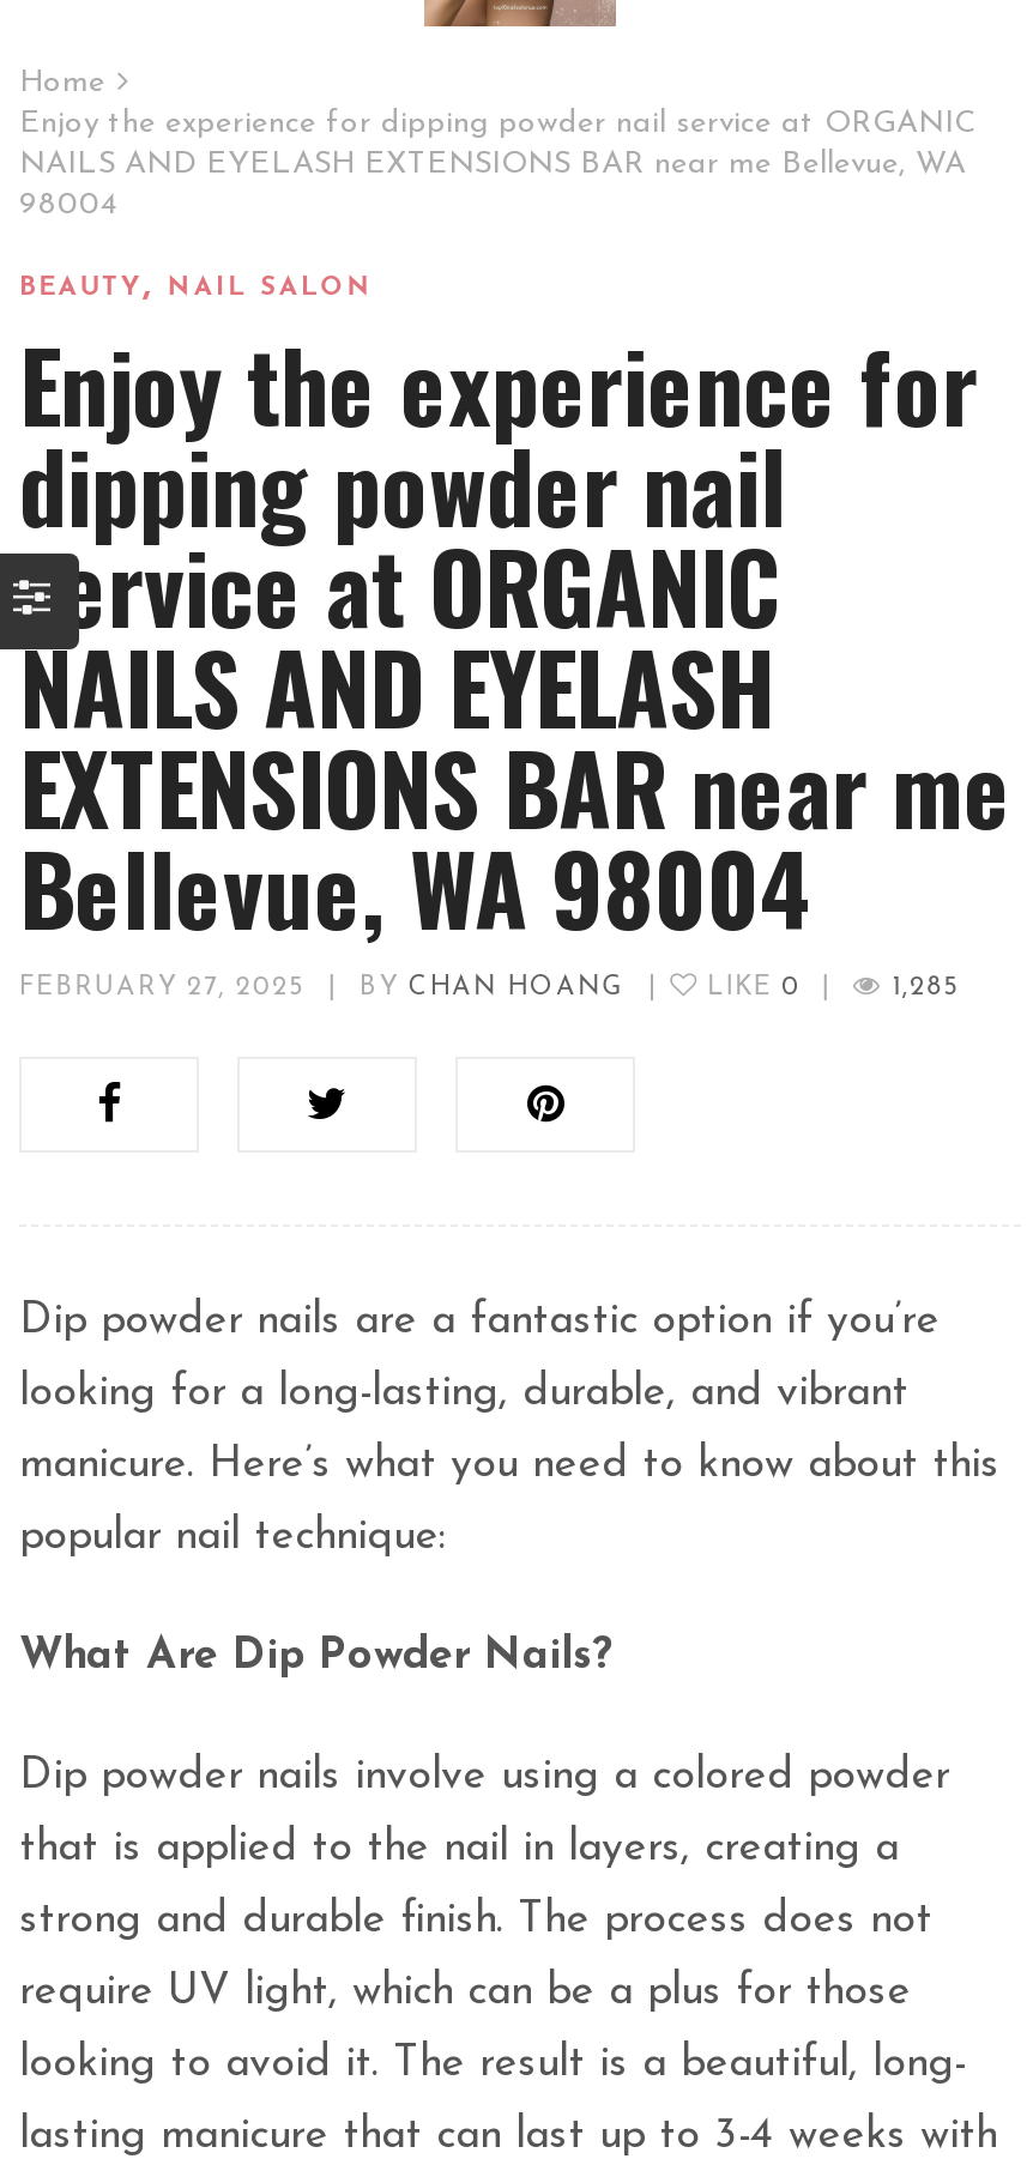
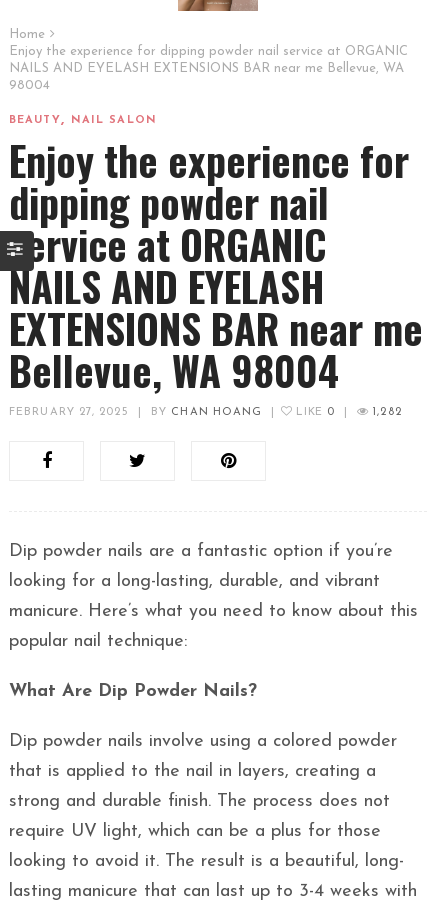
- 1,285
+ 1,282
